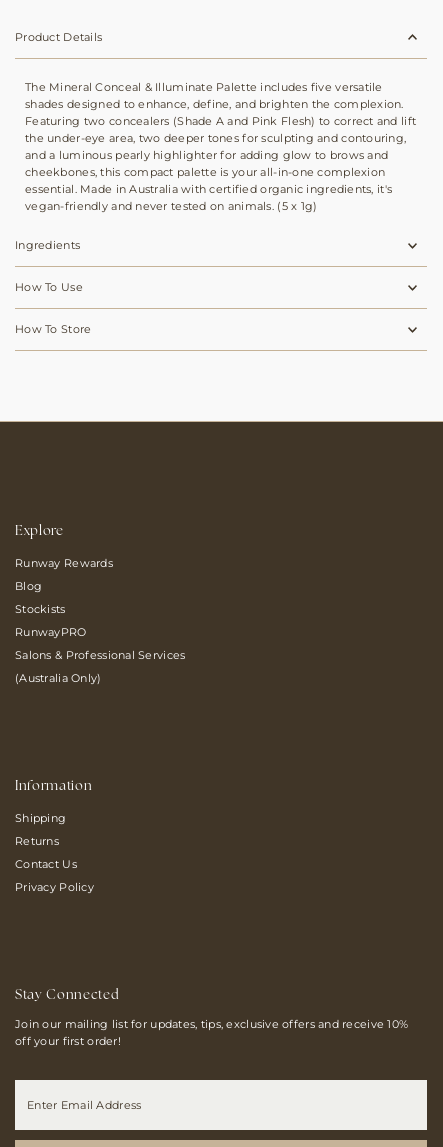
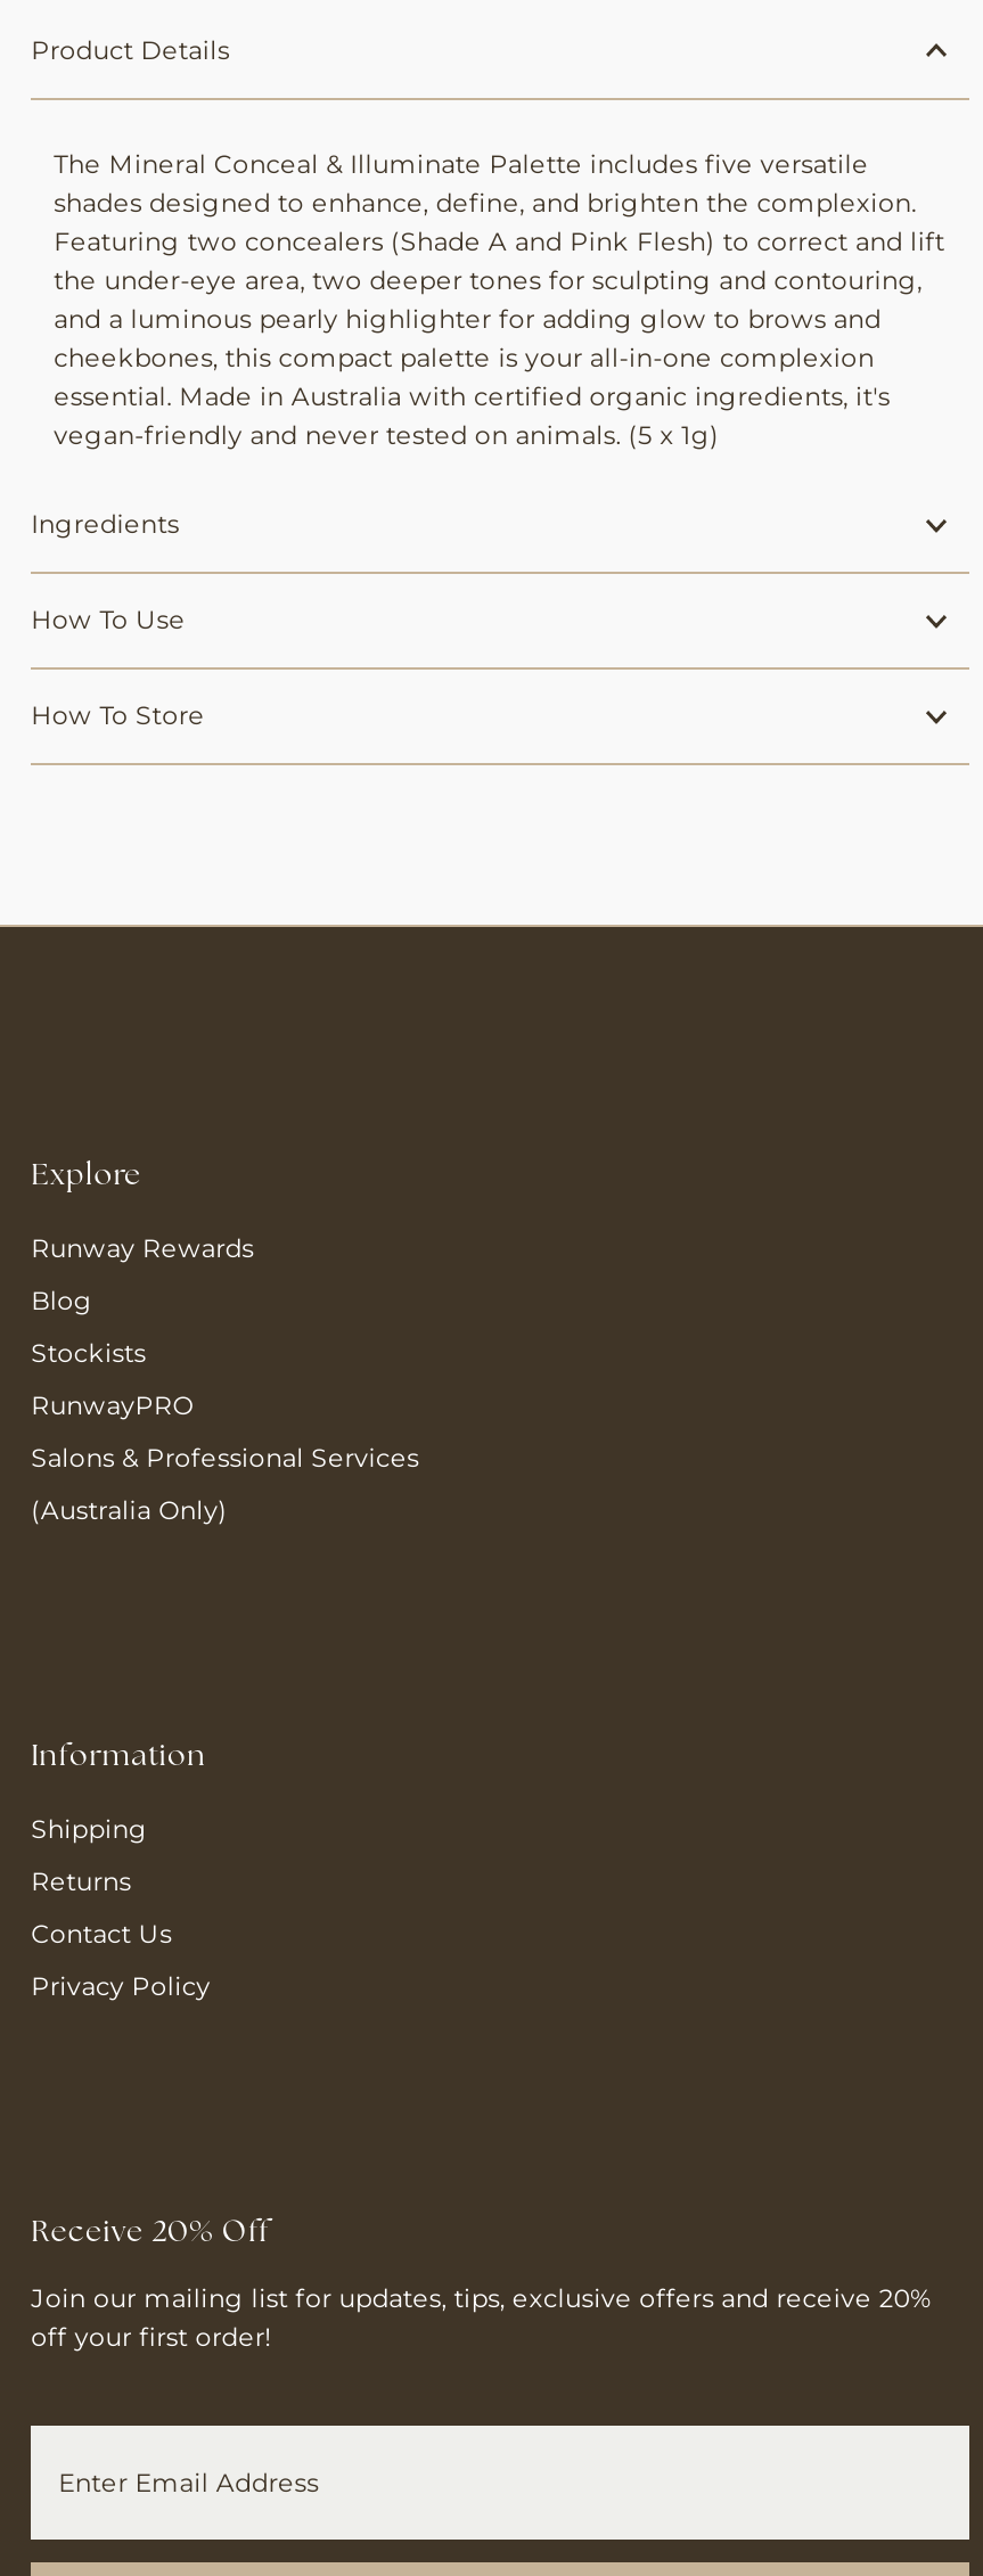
- Stay Connected
+ Receive 20% Off

- Join our mailing list for updates, tips, exclusive offers and receive 10%
+ Join our mailing list for updates, tips, exclusive offers and receive 20%
